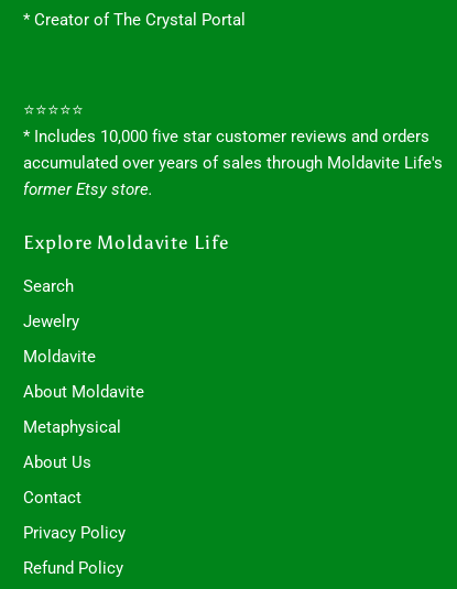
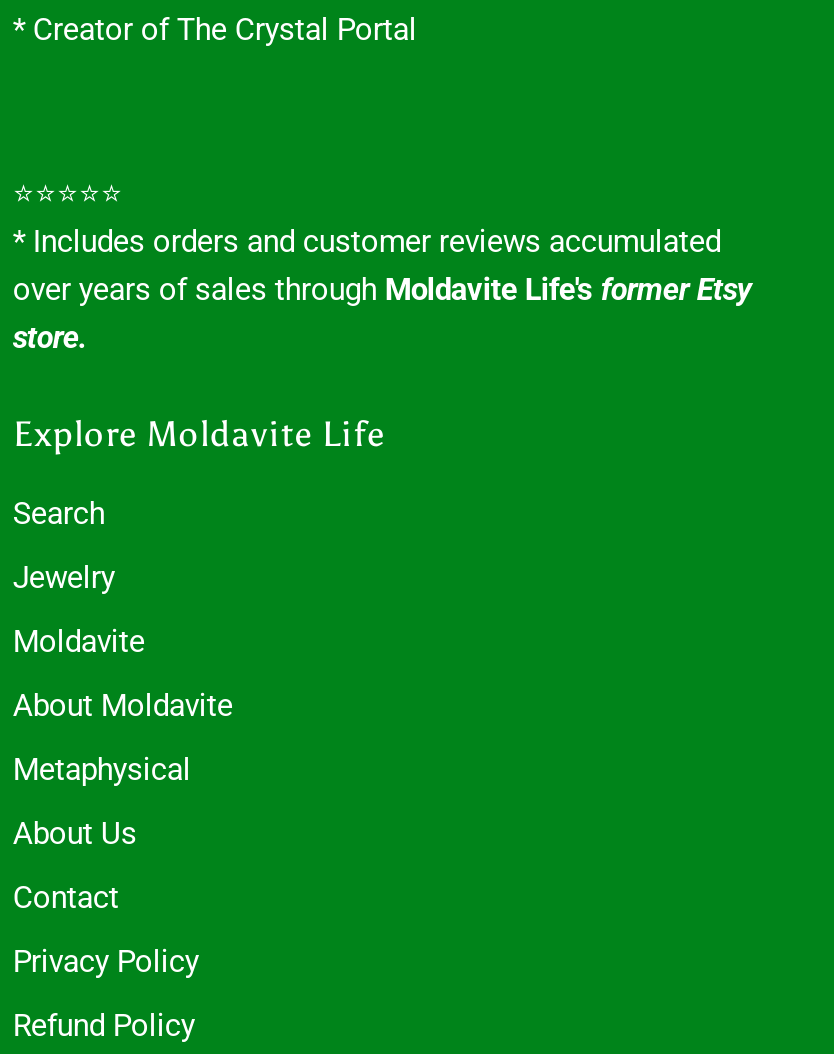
- * Includes 10,000 five star customer reviews and orders
- accumulated over years of sales through Moldavite Life's
- former Etsy store.
+ * Includes orders and customer reviews accumulated
+ over years of sales through Moldavite Life's former Etsy
+ store.
